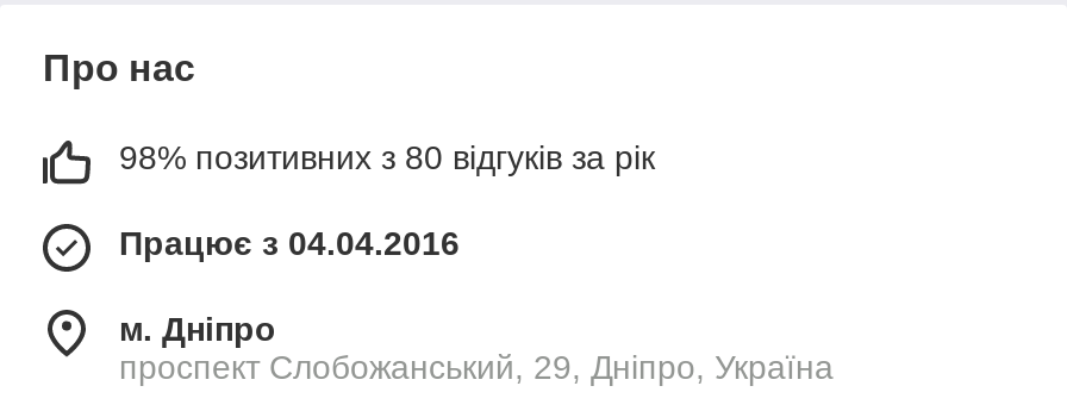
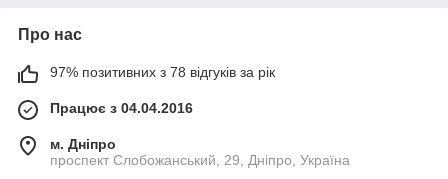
- 98% позитивних з 80 відгуків за рік
+ 97% позитивних з 78 відгуків за рік
